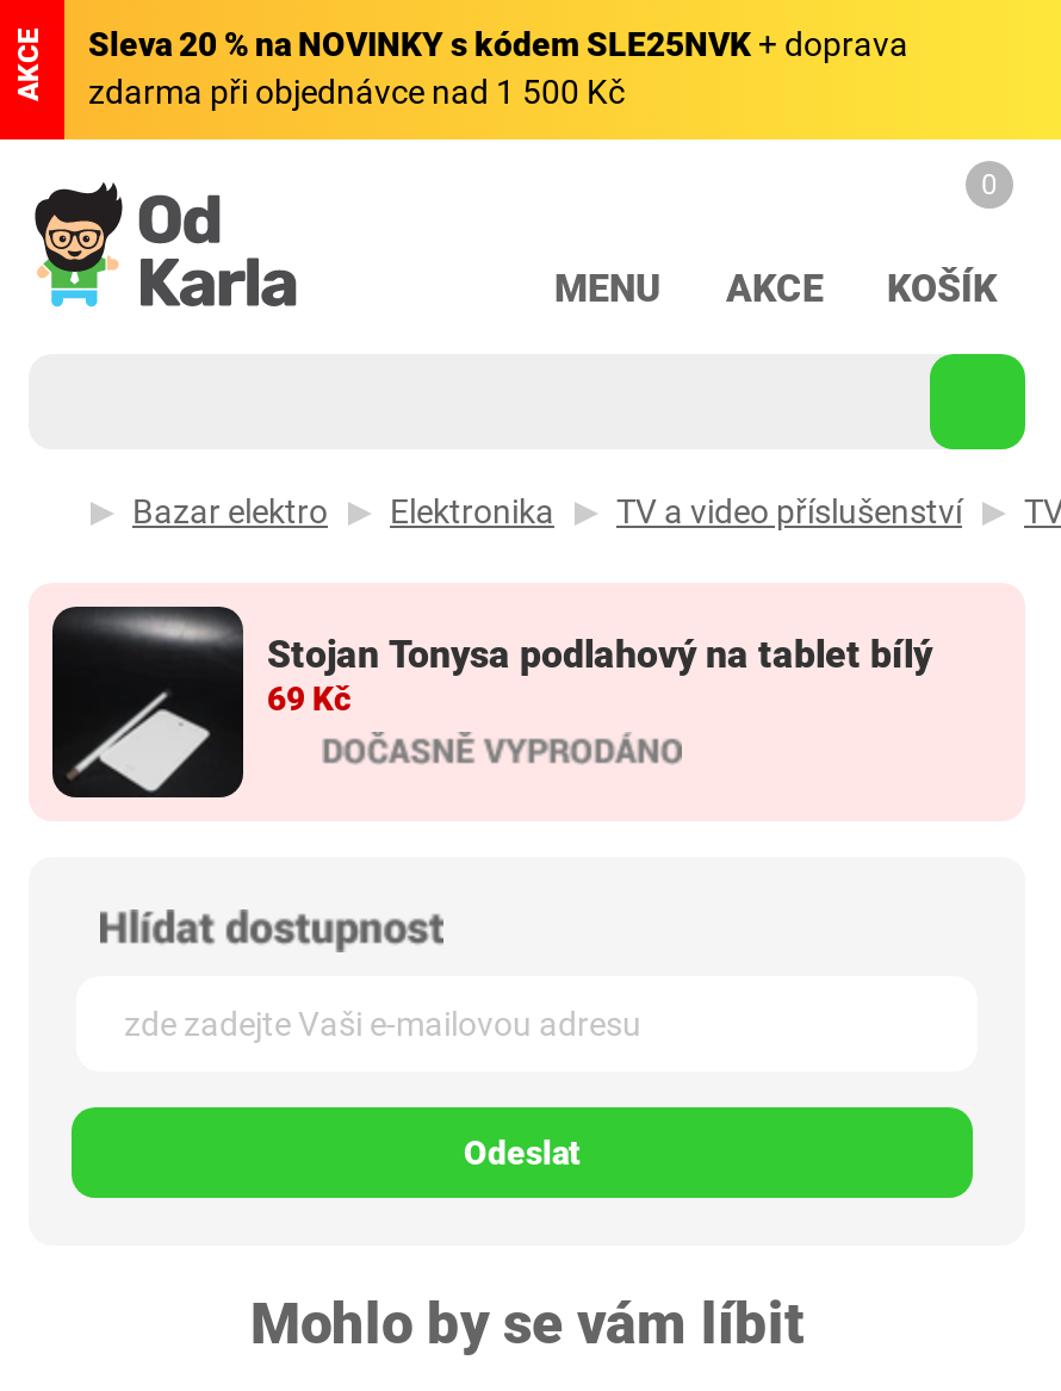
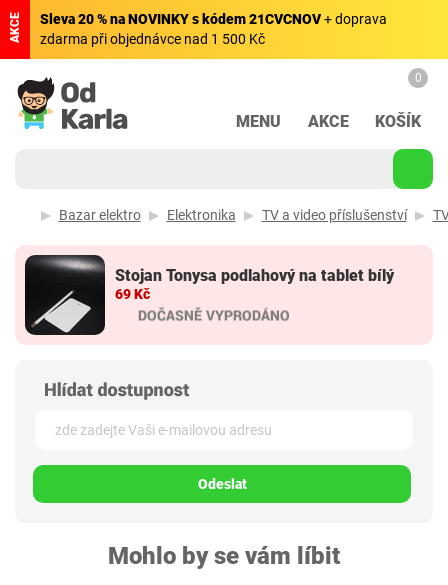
- Sleva 20 % na NOVINKY s kódem SLE25NVK + doprava
+ Sleva 20 % na NOVINKY s kódem 21CVCNOV + doprava
